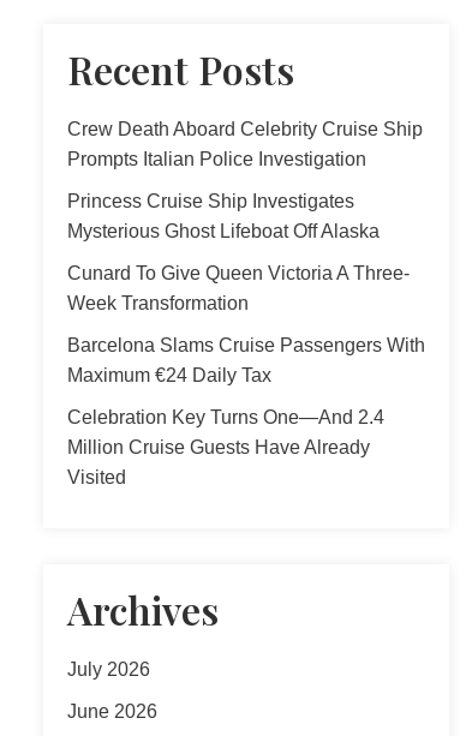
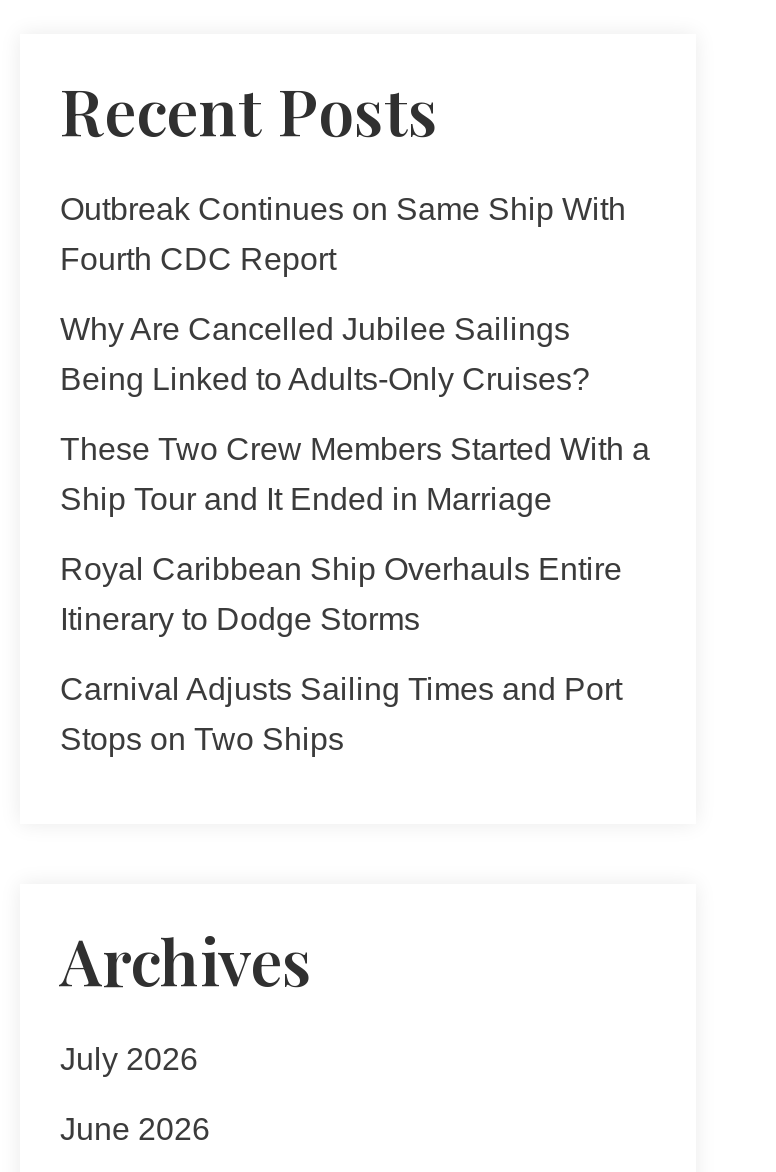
- Crew Death Aboard Celebrity Cruise Ship
- Prompts Italian Police Investigation
- Princess Cruise Ship Investigates
- Mysterious Ghost Lifeboat Off Alaska
- Cunard To Give Queen Victoria A Three-
- Week Transformation
- Barcelona Slams Cruise Passengers With
- Maximum €24 Daily Tax
- Celebration Key Turns One—And 2.4
- Million Cruise Guests Have Already
- Visited
+ Outbreak Continues on Same Ship With
+ Fourth CDC Report
+ Why Are Cancelled Jubilee Sailings
+ Being Linked to Adults-Only Cruises?
+ These Two Crew Members Started With a
+ Ship Tour and It Ended in Marriage
+ Royal Caribbean Ship Overhauls Entire
+ Itinerary to Dodge Storms
+ Carnival Adjusts Sailing Times and Port
+ Stops on Two Ships
